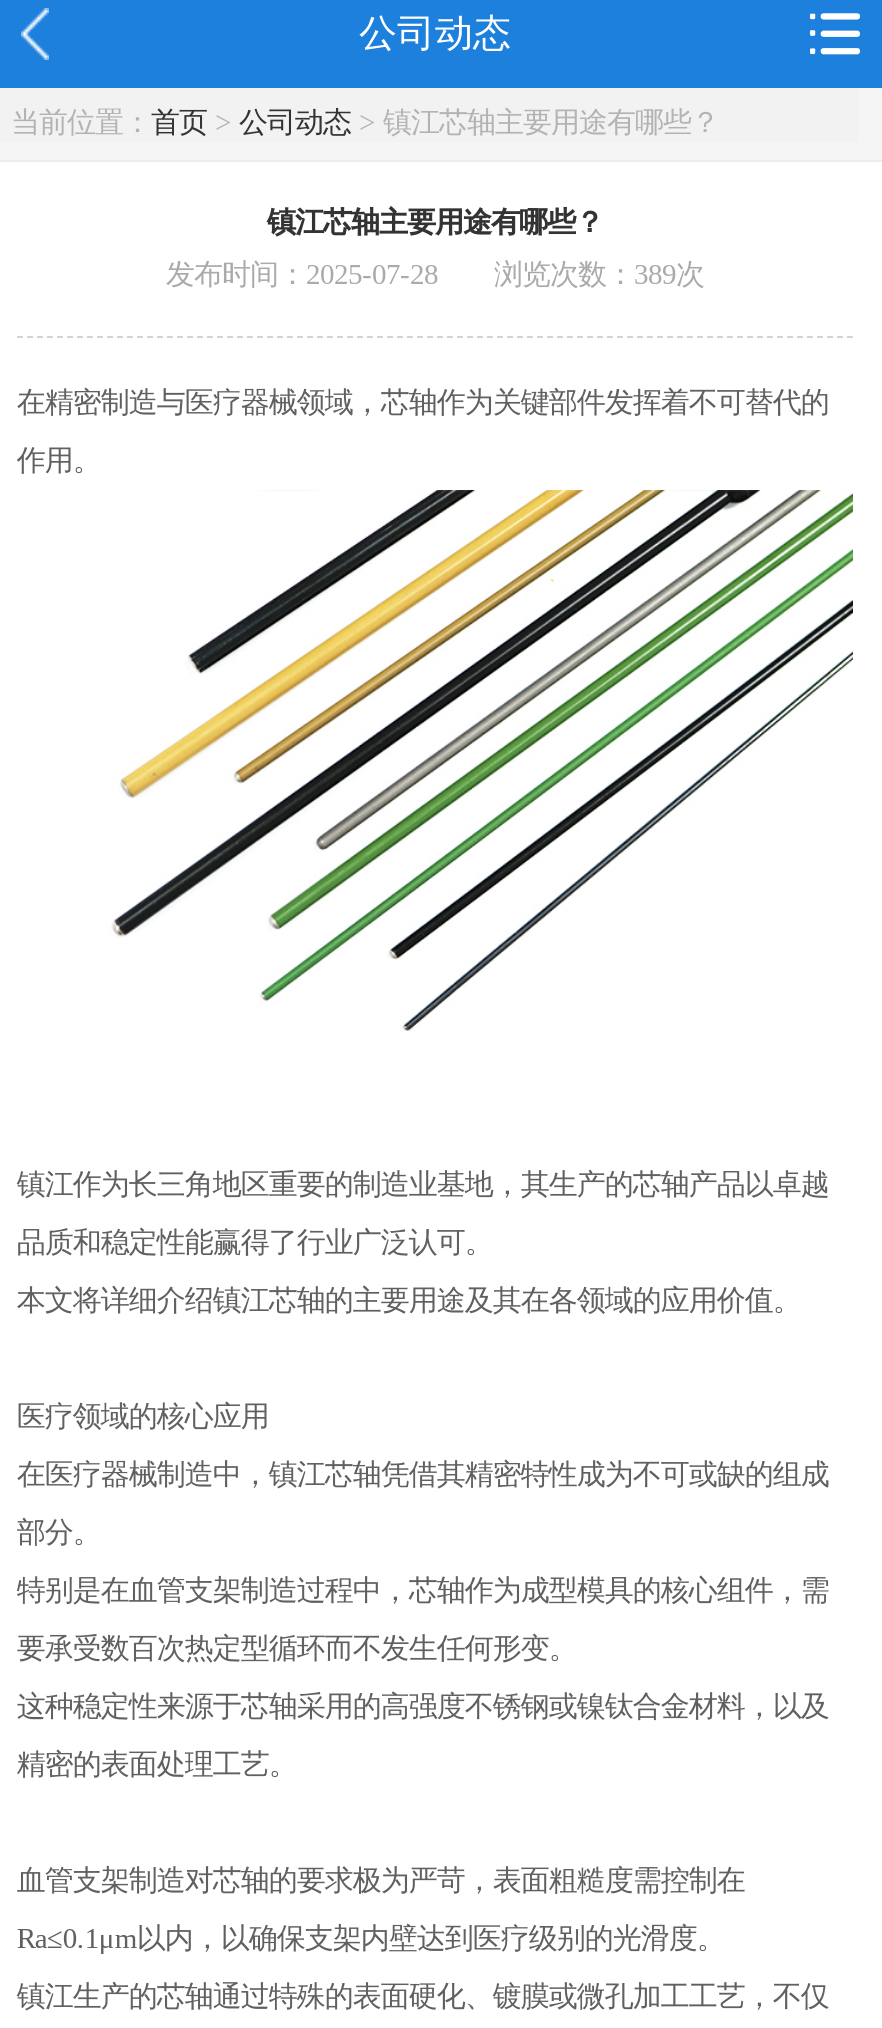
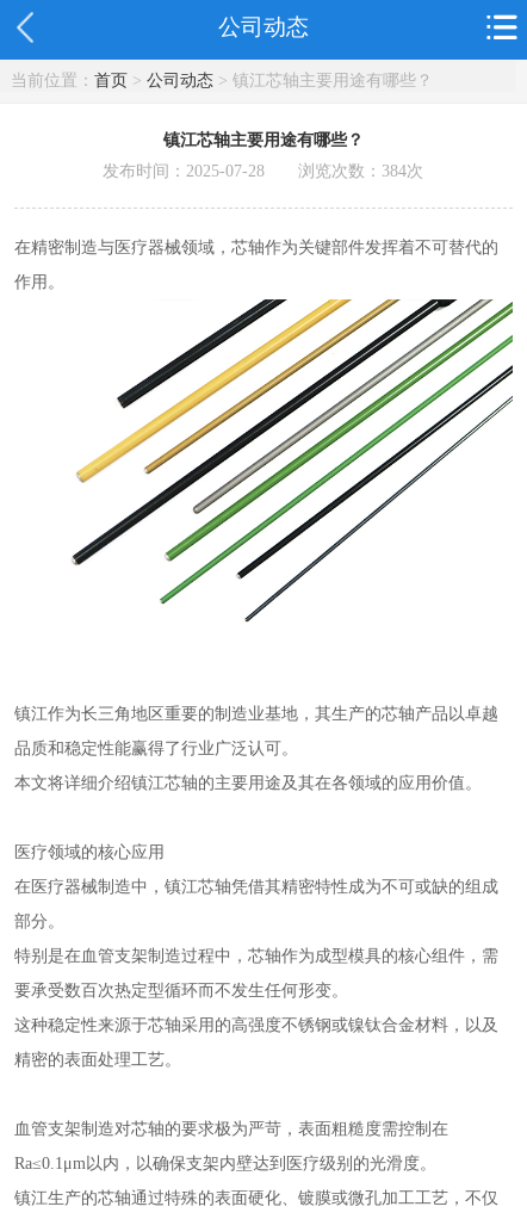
- 发布时间：2025-07-28 浏览次数：389次
+ 发布时间：2025-07-28 浏览次数：384次
